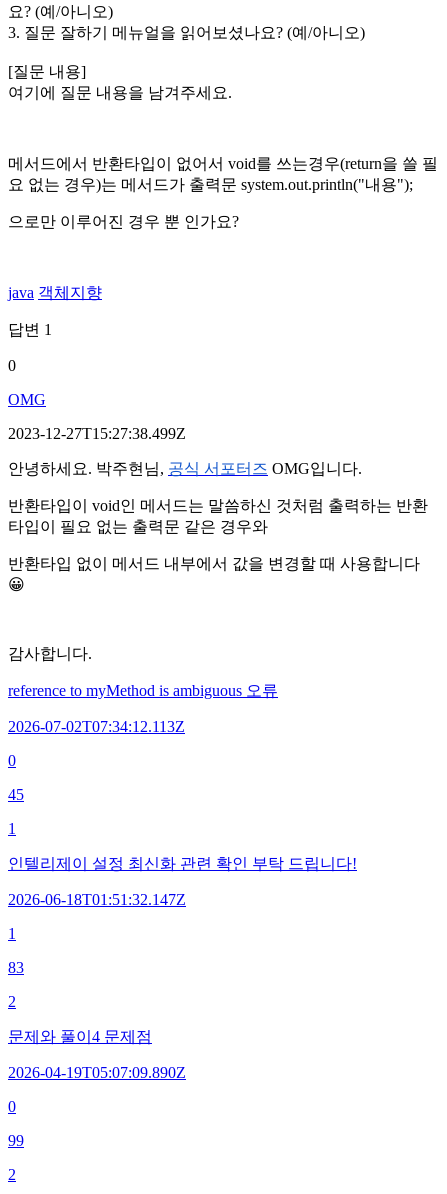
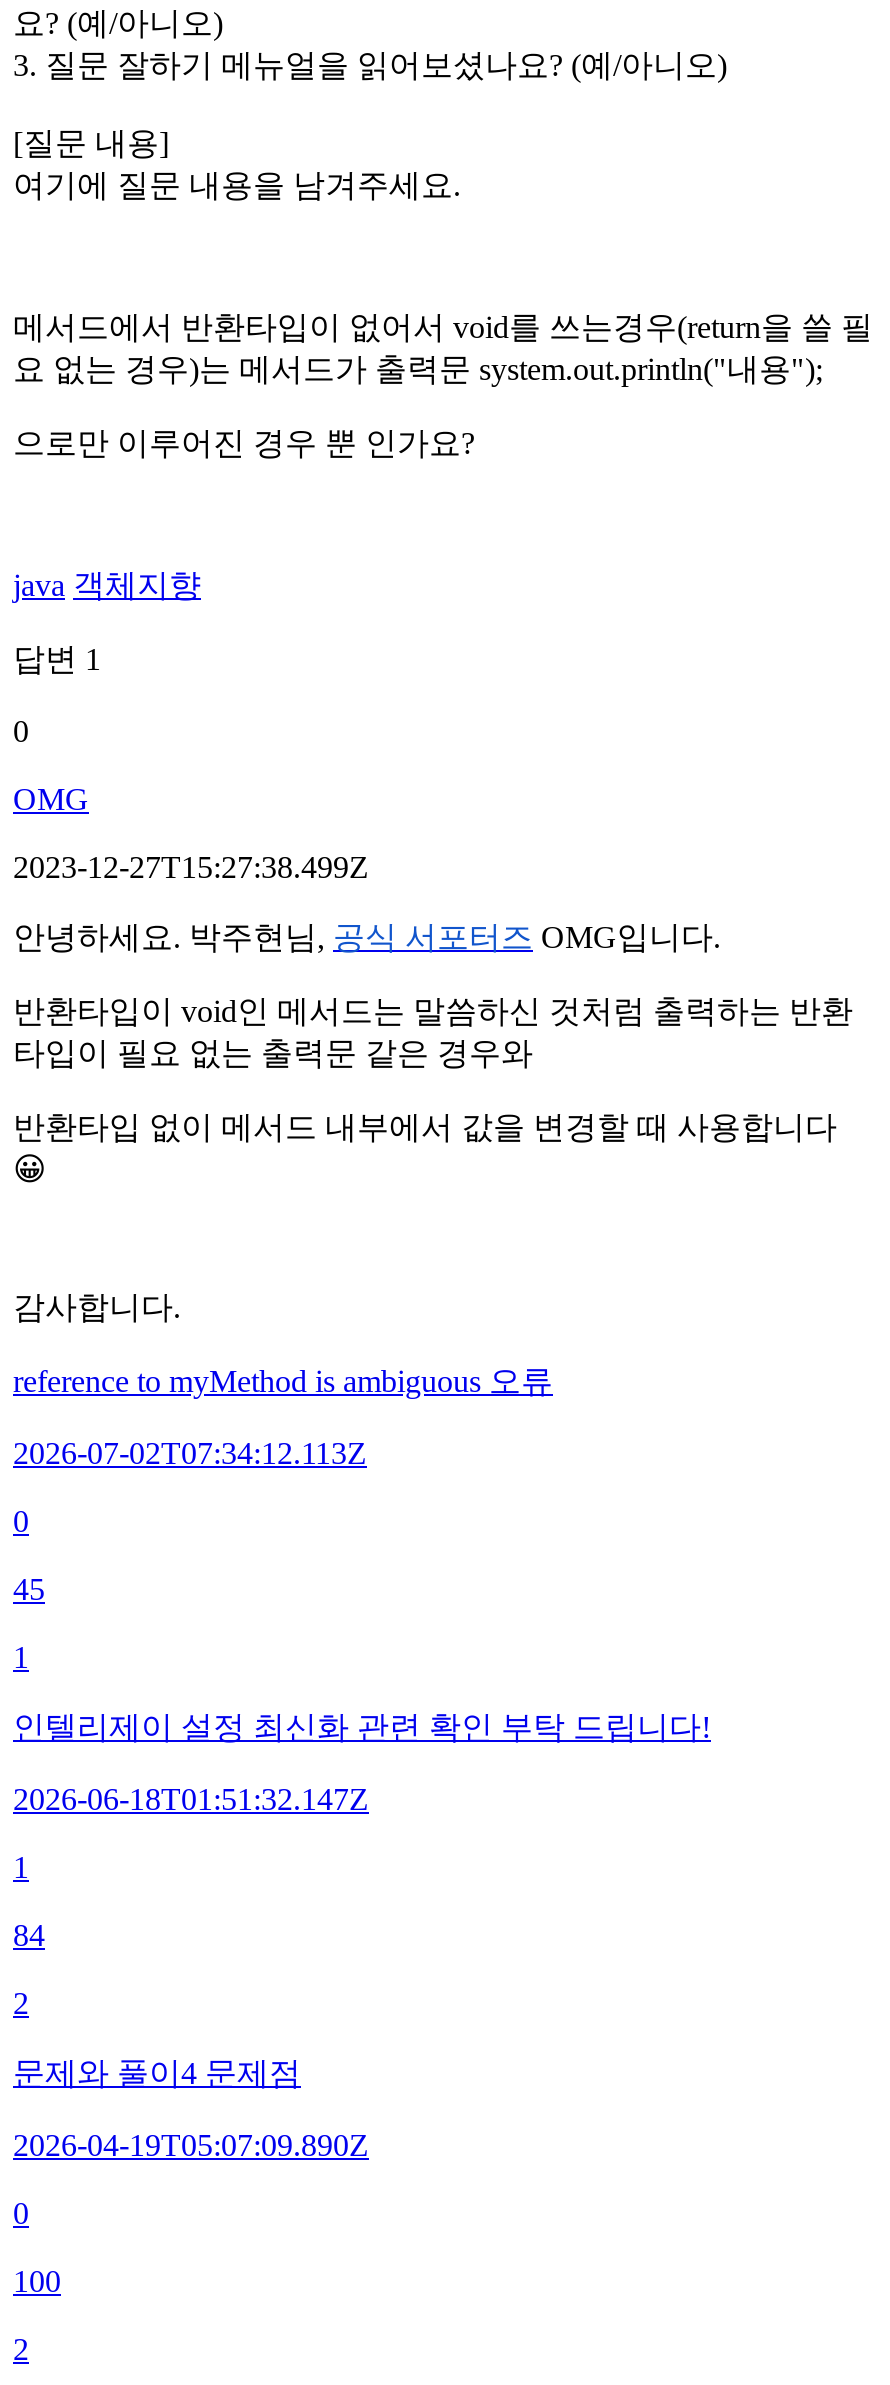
- 83
+ 84

- 99
+ 100
